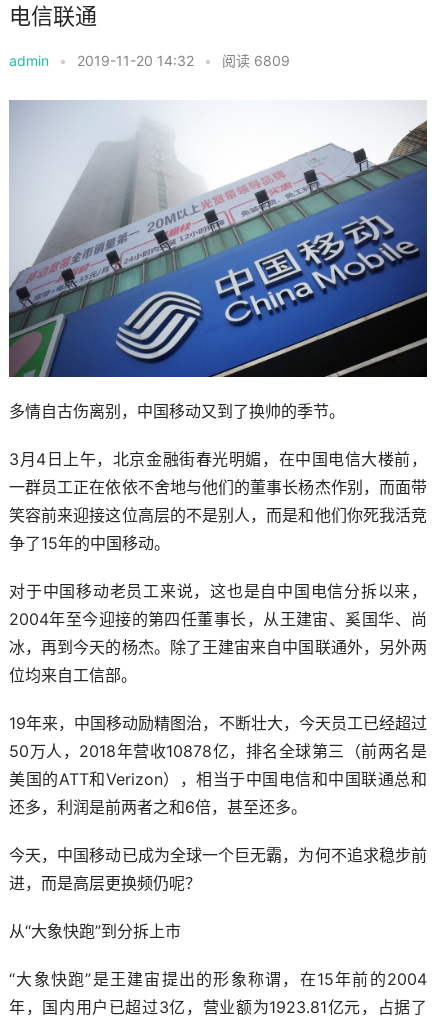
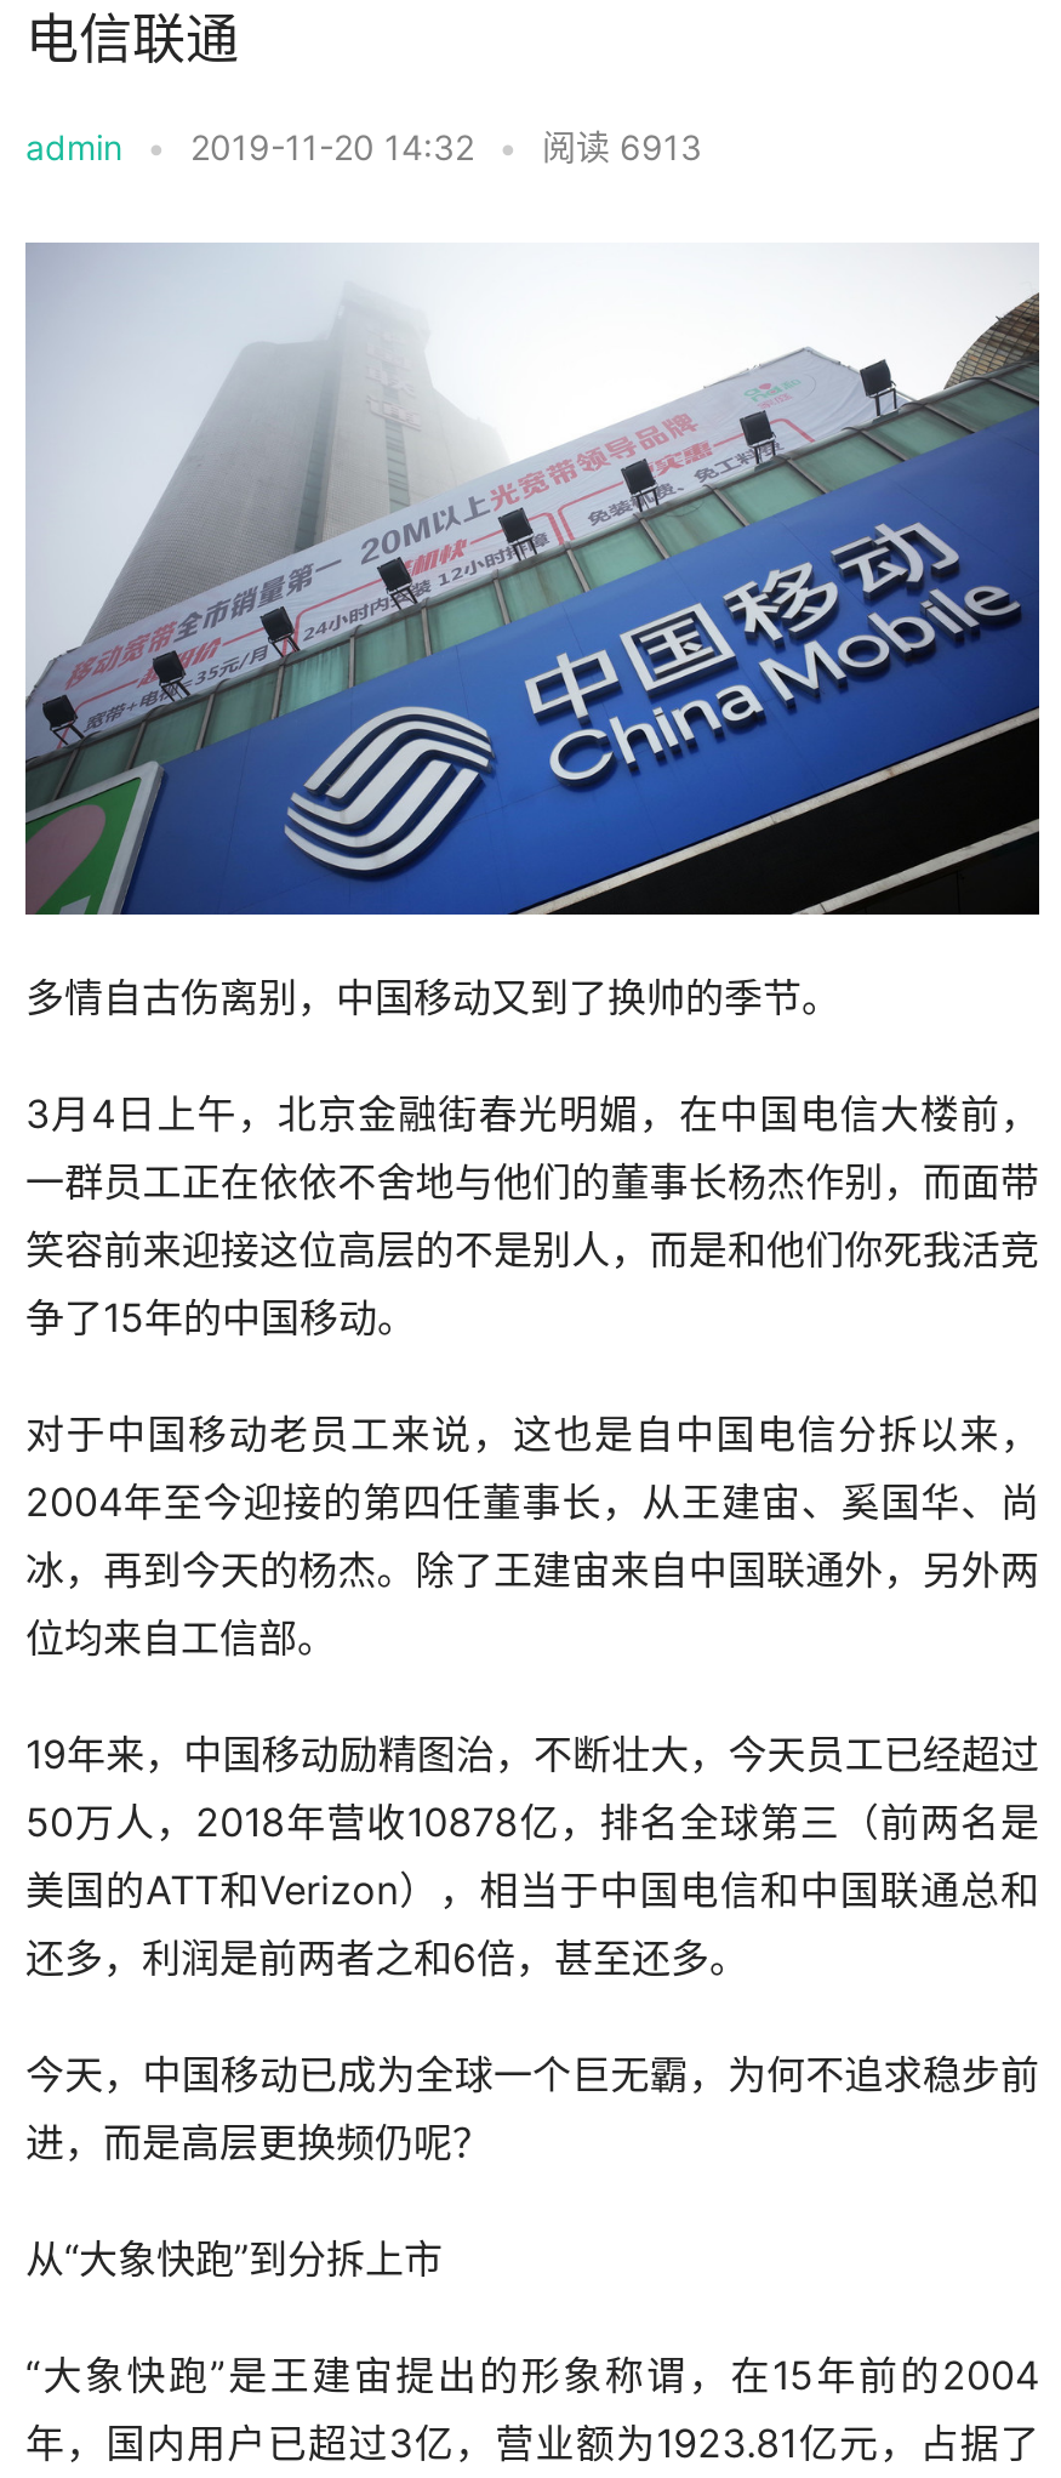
- admin • 2019-11-20 14:32 • 阅读6809
+ admin • 2019-11-20 14:32 • 阅读6913
